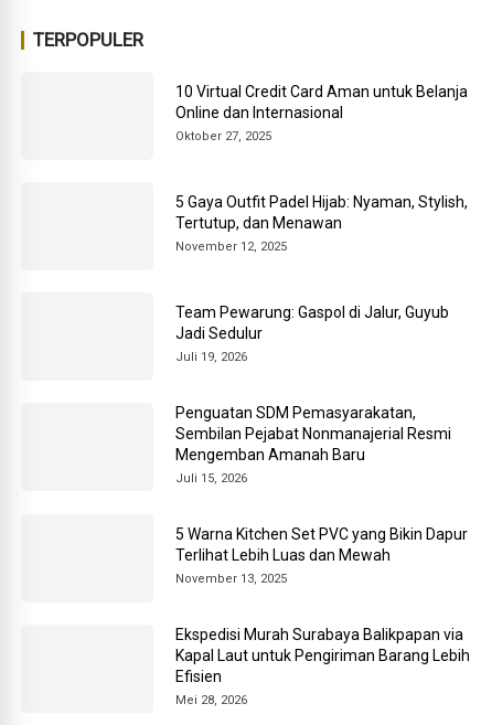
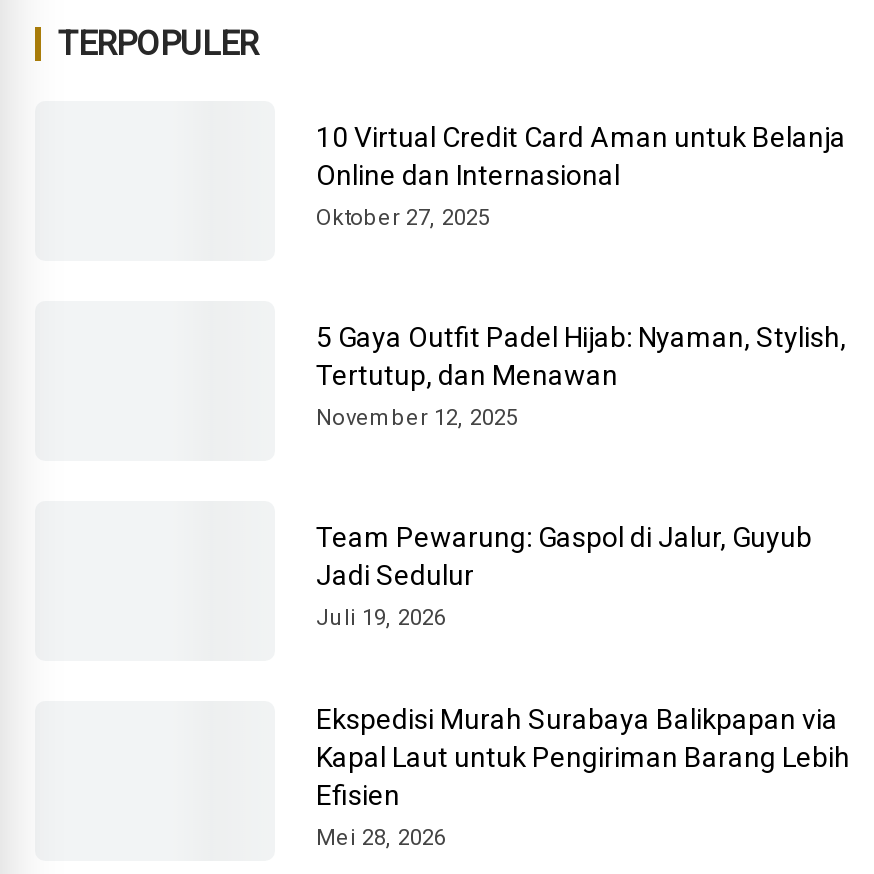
- Penguatan SDM Pemasyarakatan,
- Sembilan Pejabat Nonmanajerial Resmi
- Mengemban Amanah Baru
- Juli 15, 2026
- 5 Warna Kitchen Set PVC yang Bikin Dapur
- Terlihat Lebih Luas dan Mewah
- November 13, 2025
